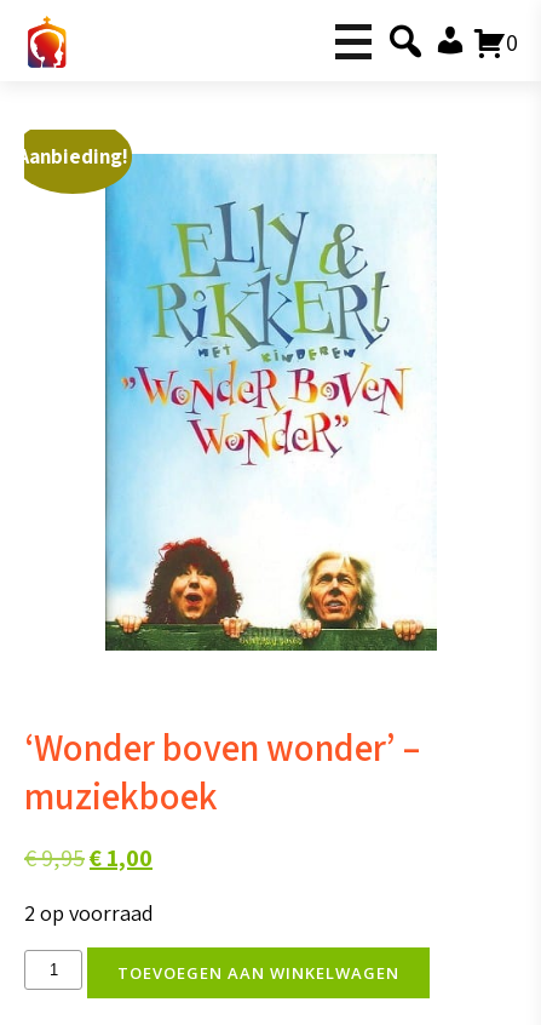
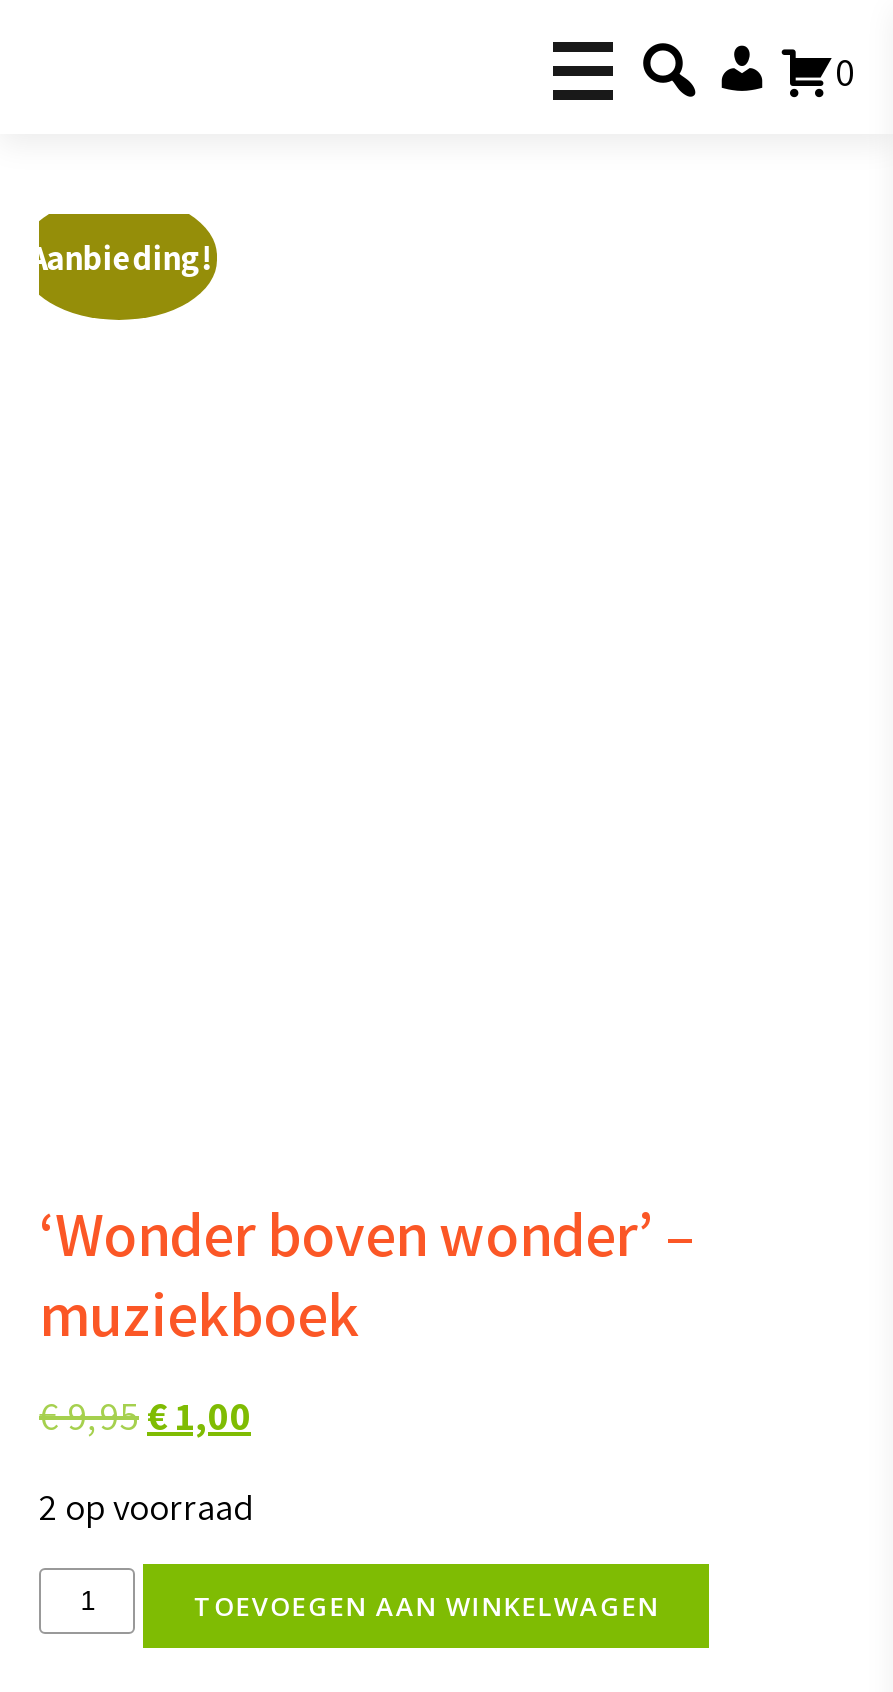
- [image]

- [image]
